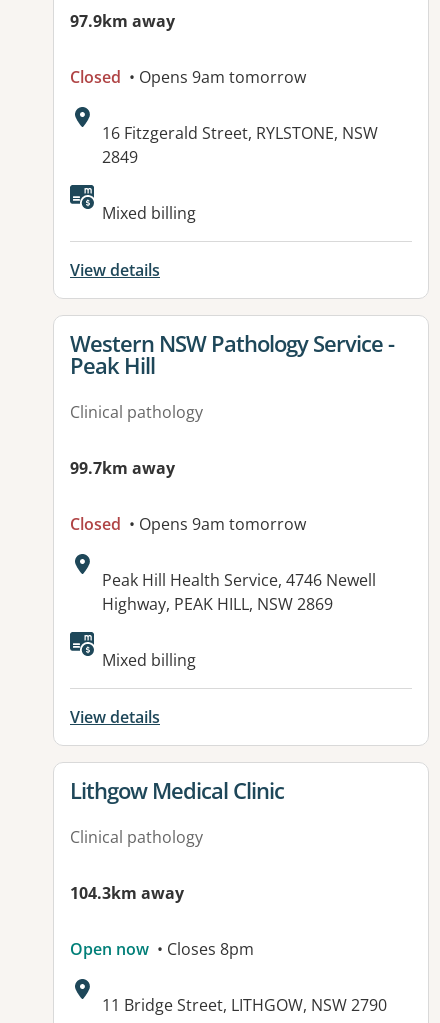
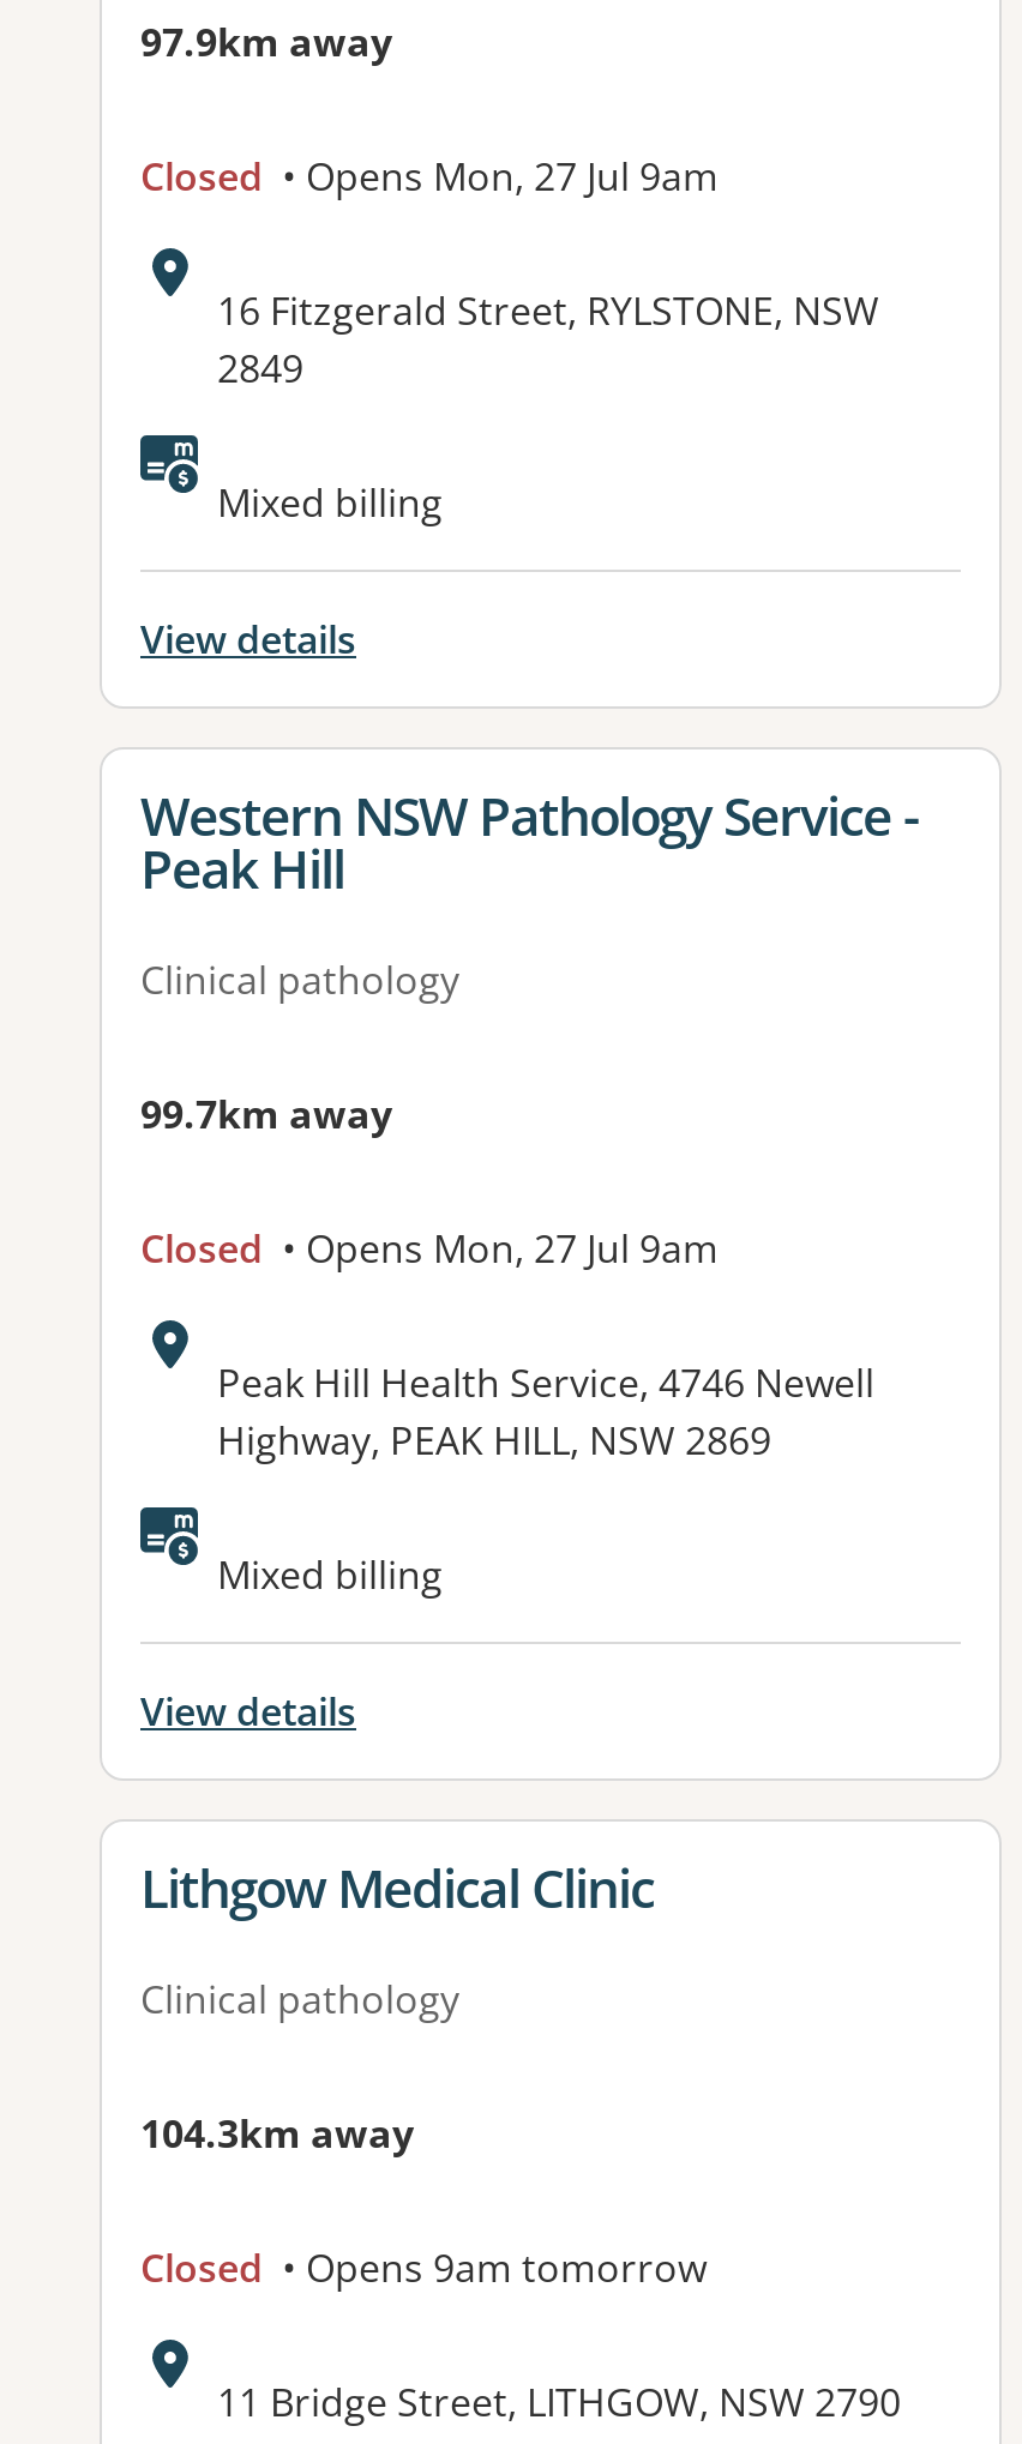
- Closed • Opens 9am tomorrow
+ Closed • Opens Mon, 27 Jul 9am

- Closed • Opens 9am tomorrow
+ Closed • Opens Mon, 27 Jul 9am

- Open now • Closes 8pm
+ Closed • Opens 9am tomorrow
